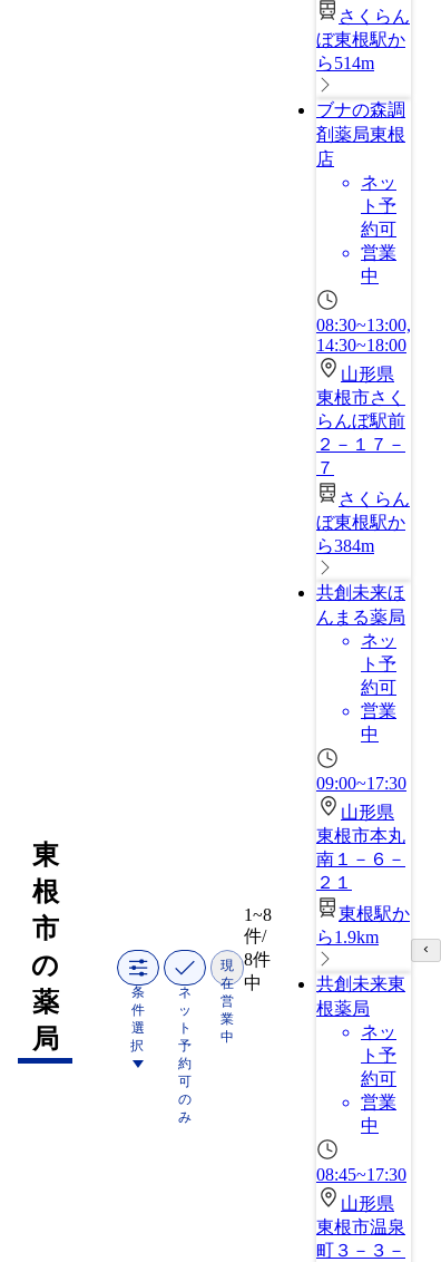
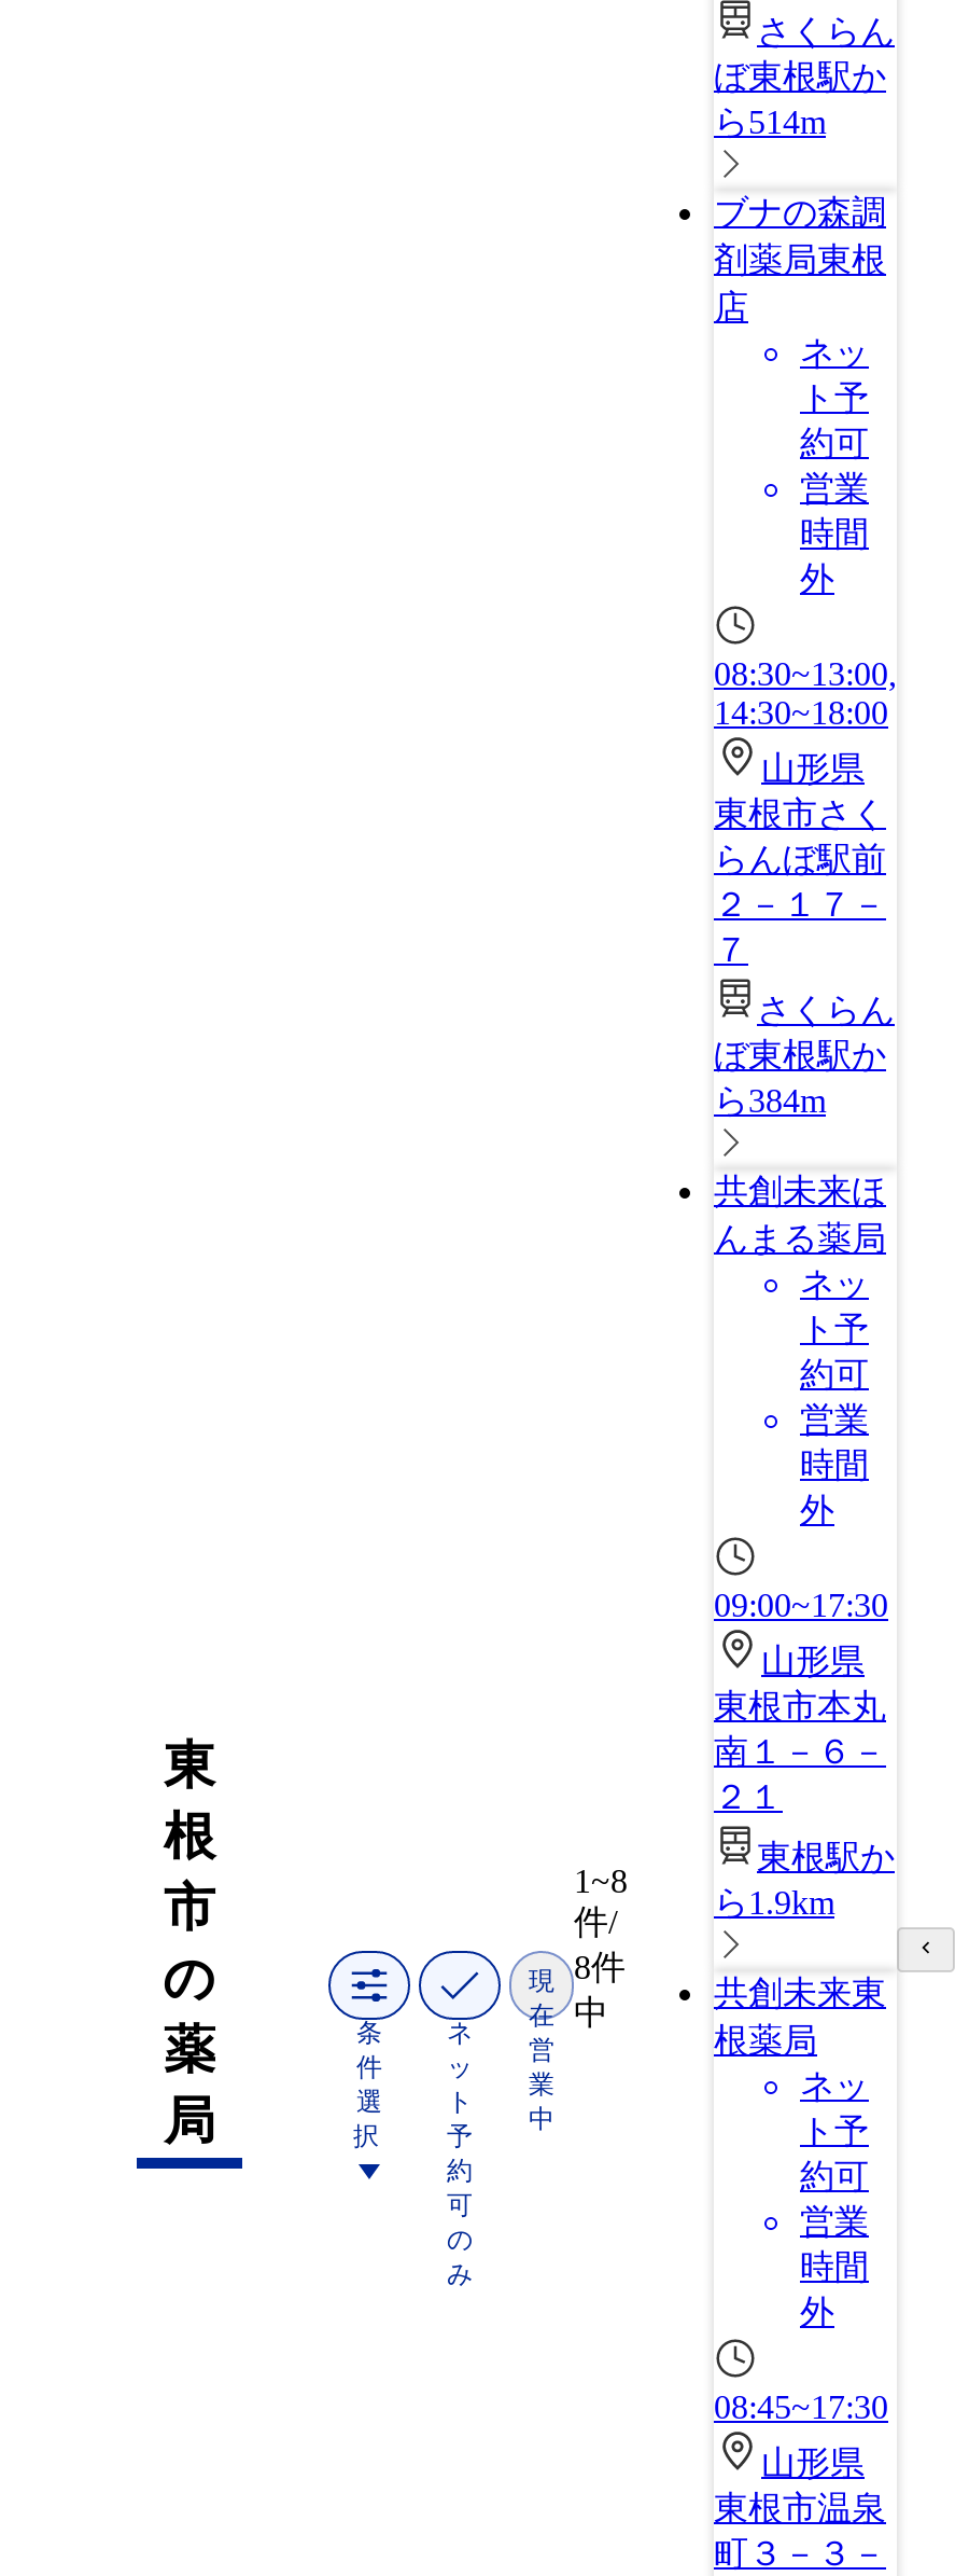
- 中
+ 時間
+ 外

- 中
+ 時間
+ 外

- 中
+ 時間
+ 外
